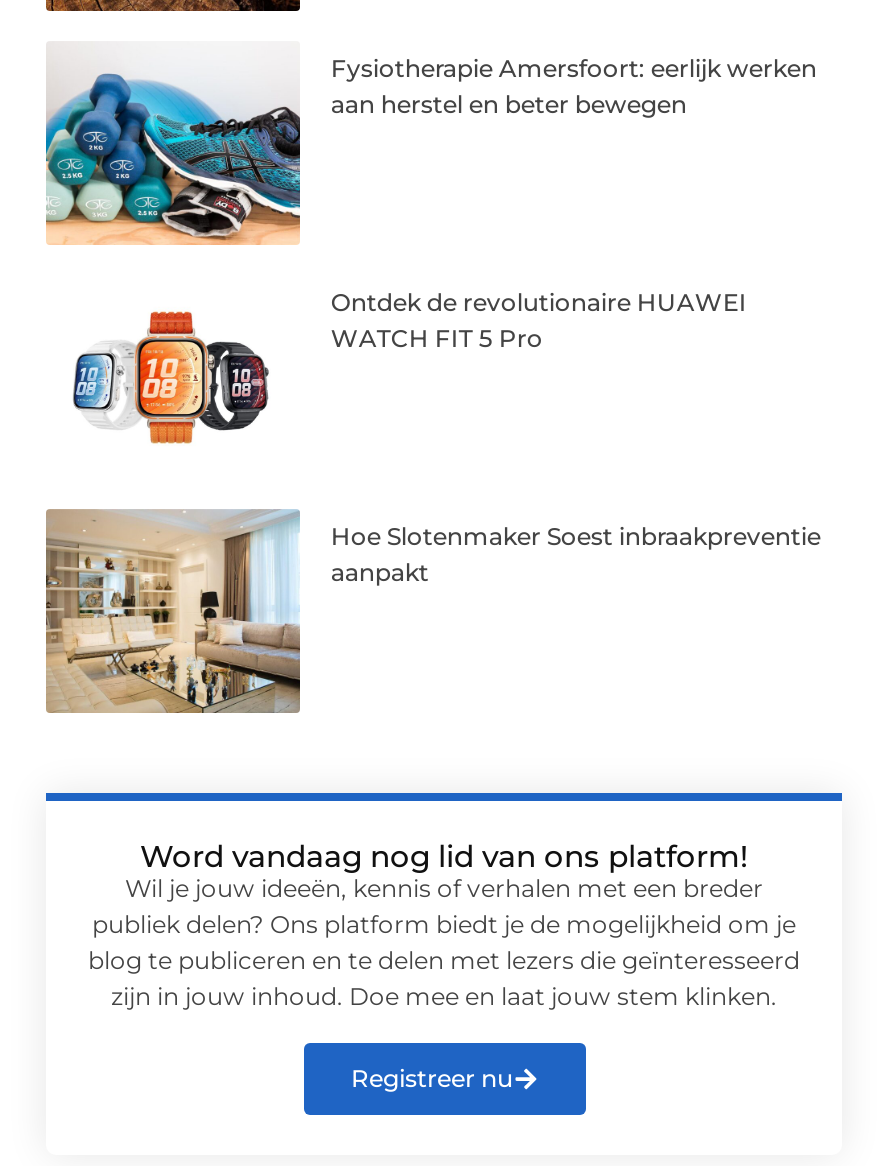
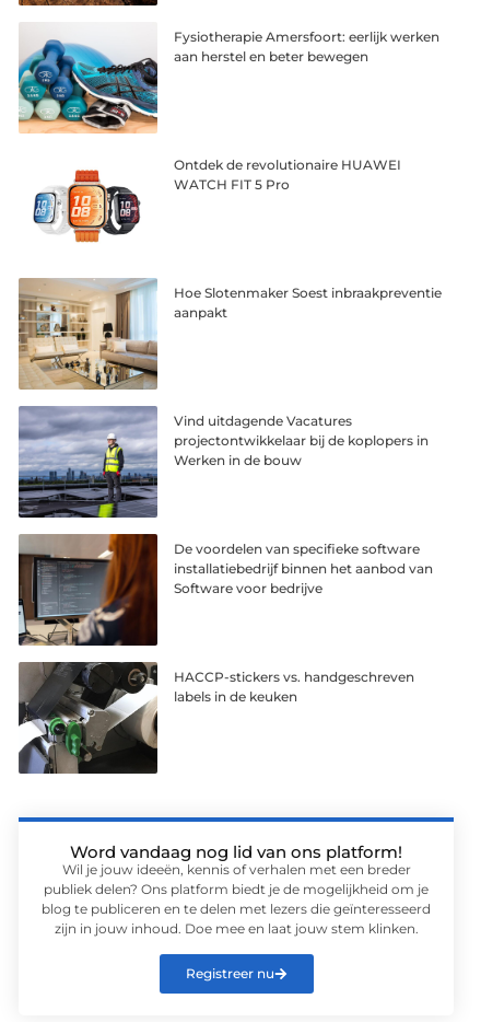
+ [image]
+ Vind uitdagende Vacatures
+ projectontwikkelaar bij de koplopers in
+ Werken in de bouw

+ [image]
+ De voordelen van specifieke software
+ installatiebedrijf binnen het aanbod van
+ Software voor bedrijve

+ [image]
+ HACCP-stickers vs. handgeschreven
+ labels in de keuken
